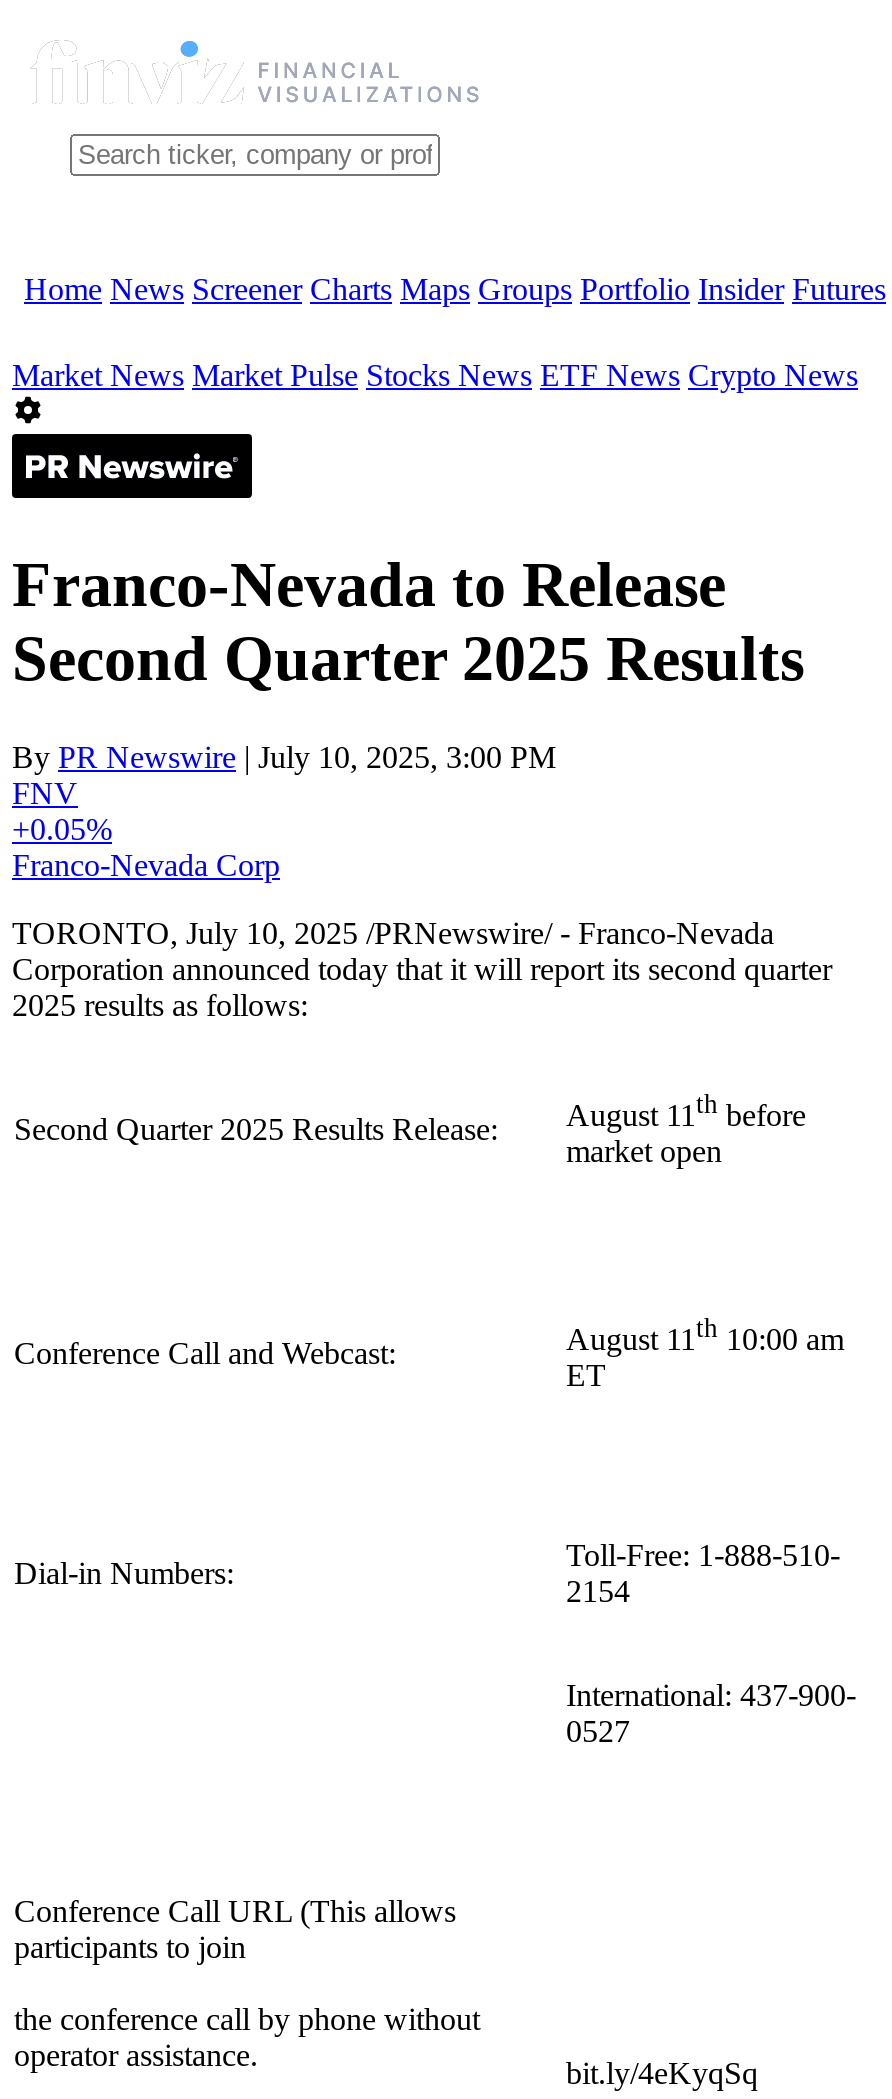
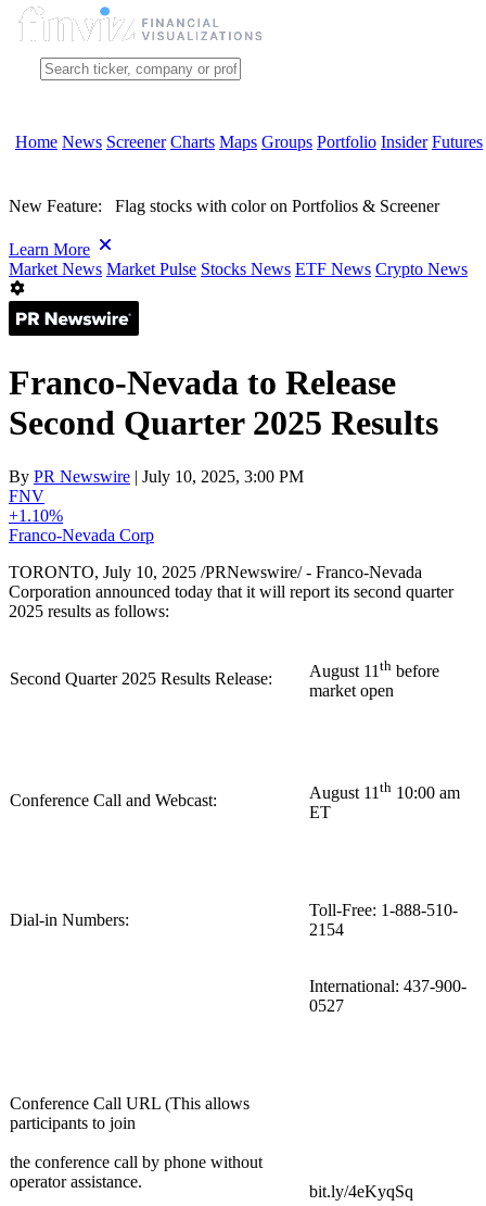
+ New Feature: Flag stocks with color on Portfolios & Screener
+ Learn More

- +0.05%
+ +1.10%
